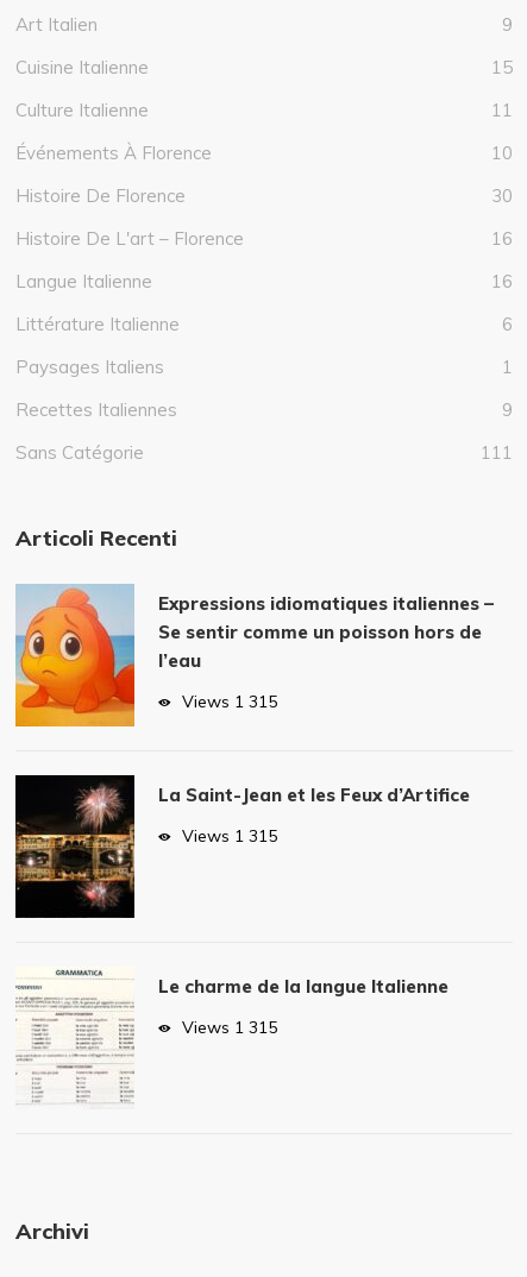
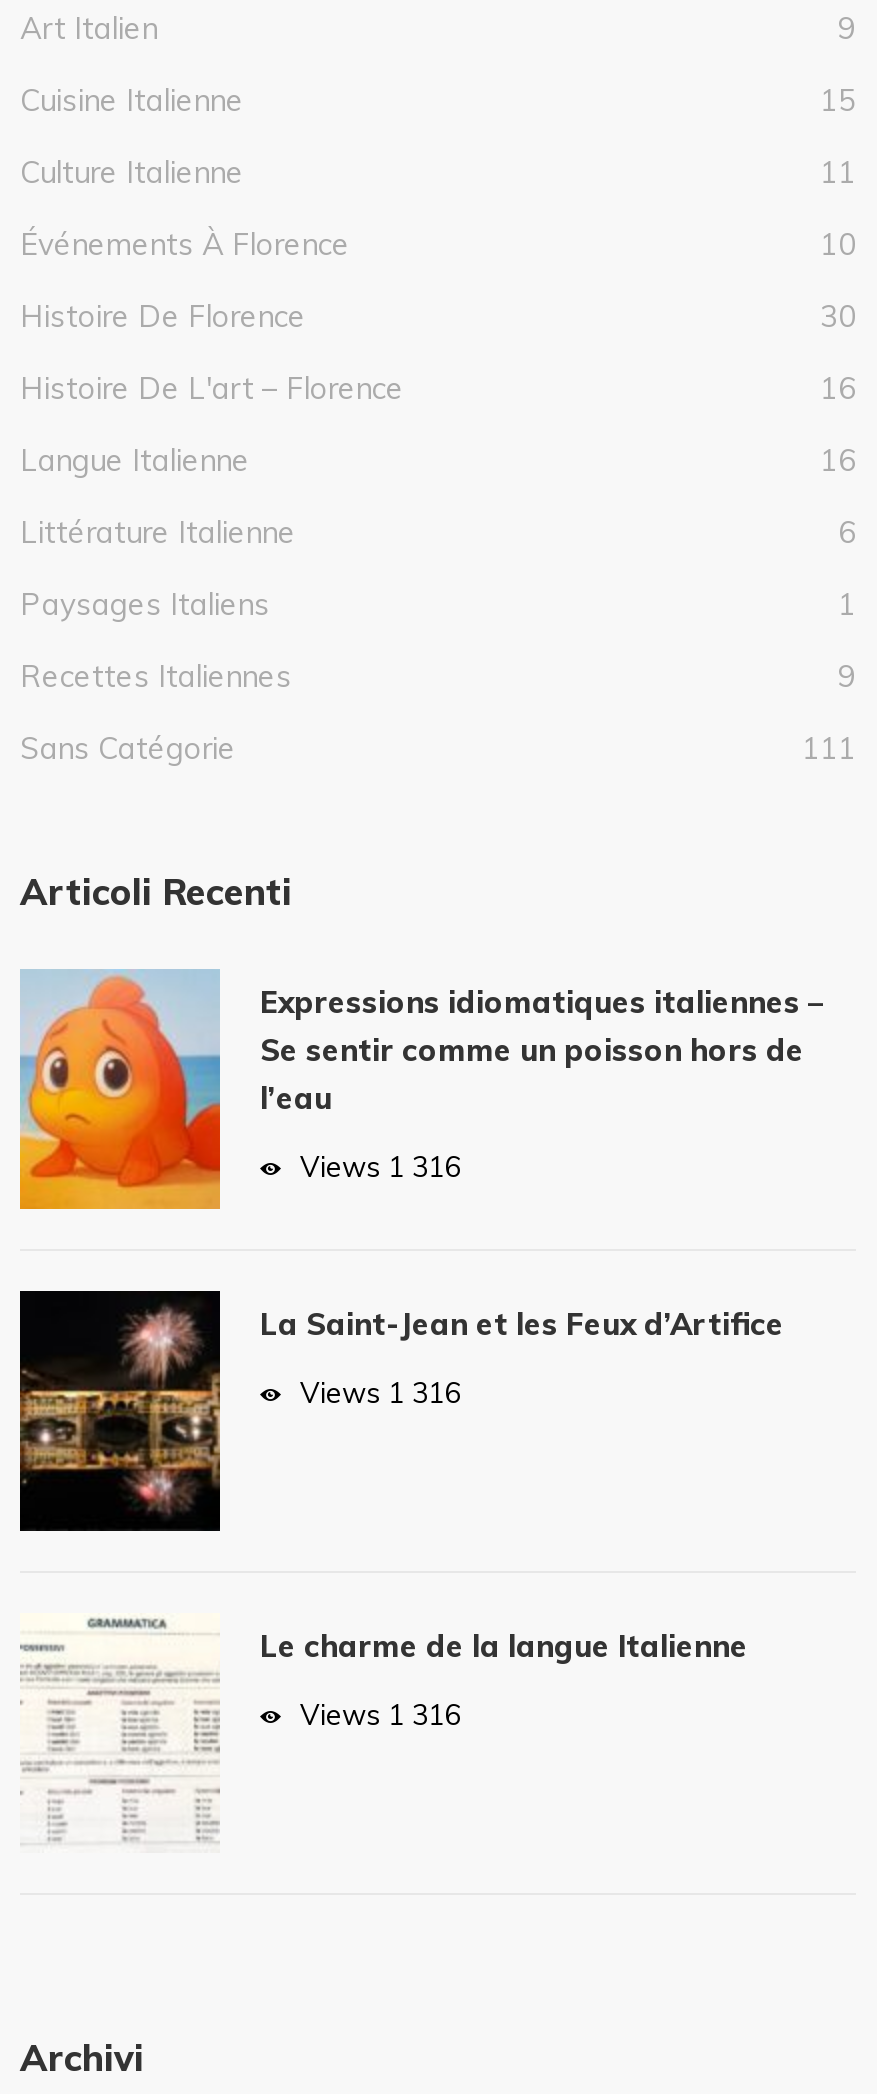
- Views 1 315
+ Views 1 316

- Views 1 315
+ Views 1 316

- Views 1 315
+ Views 1 316
